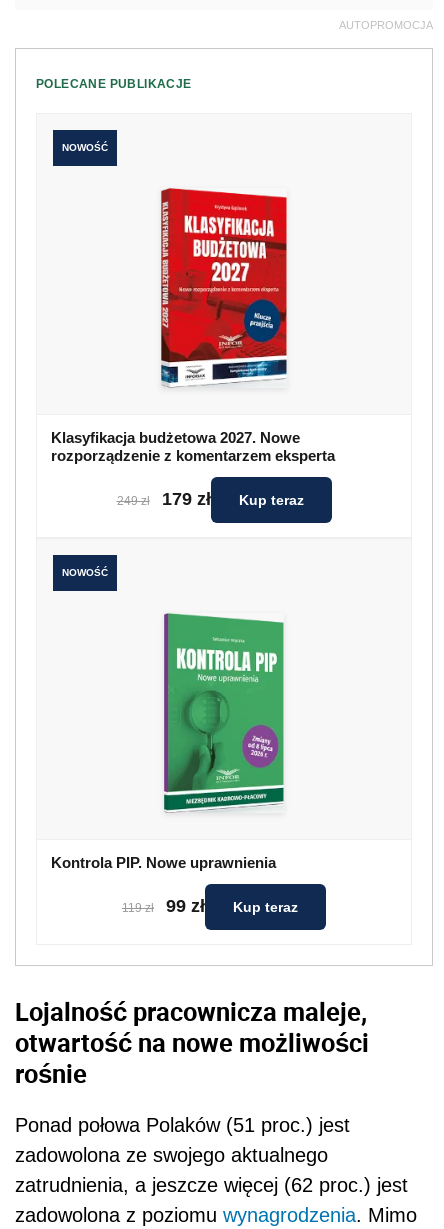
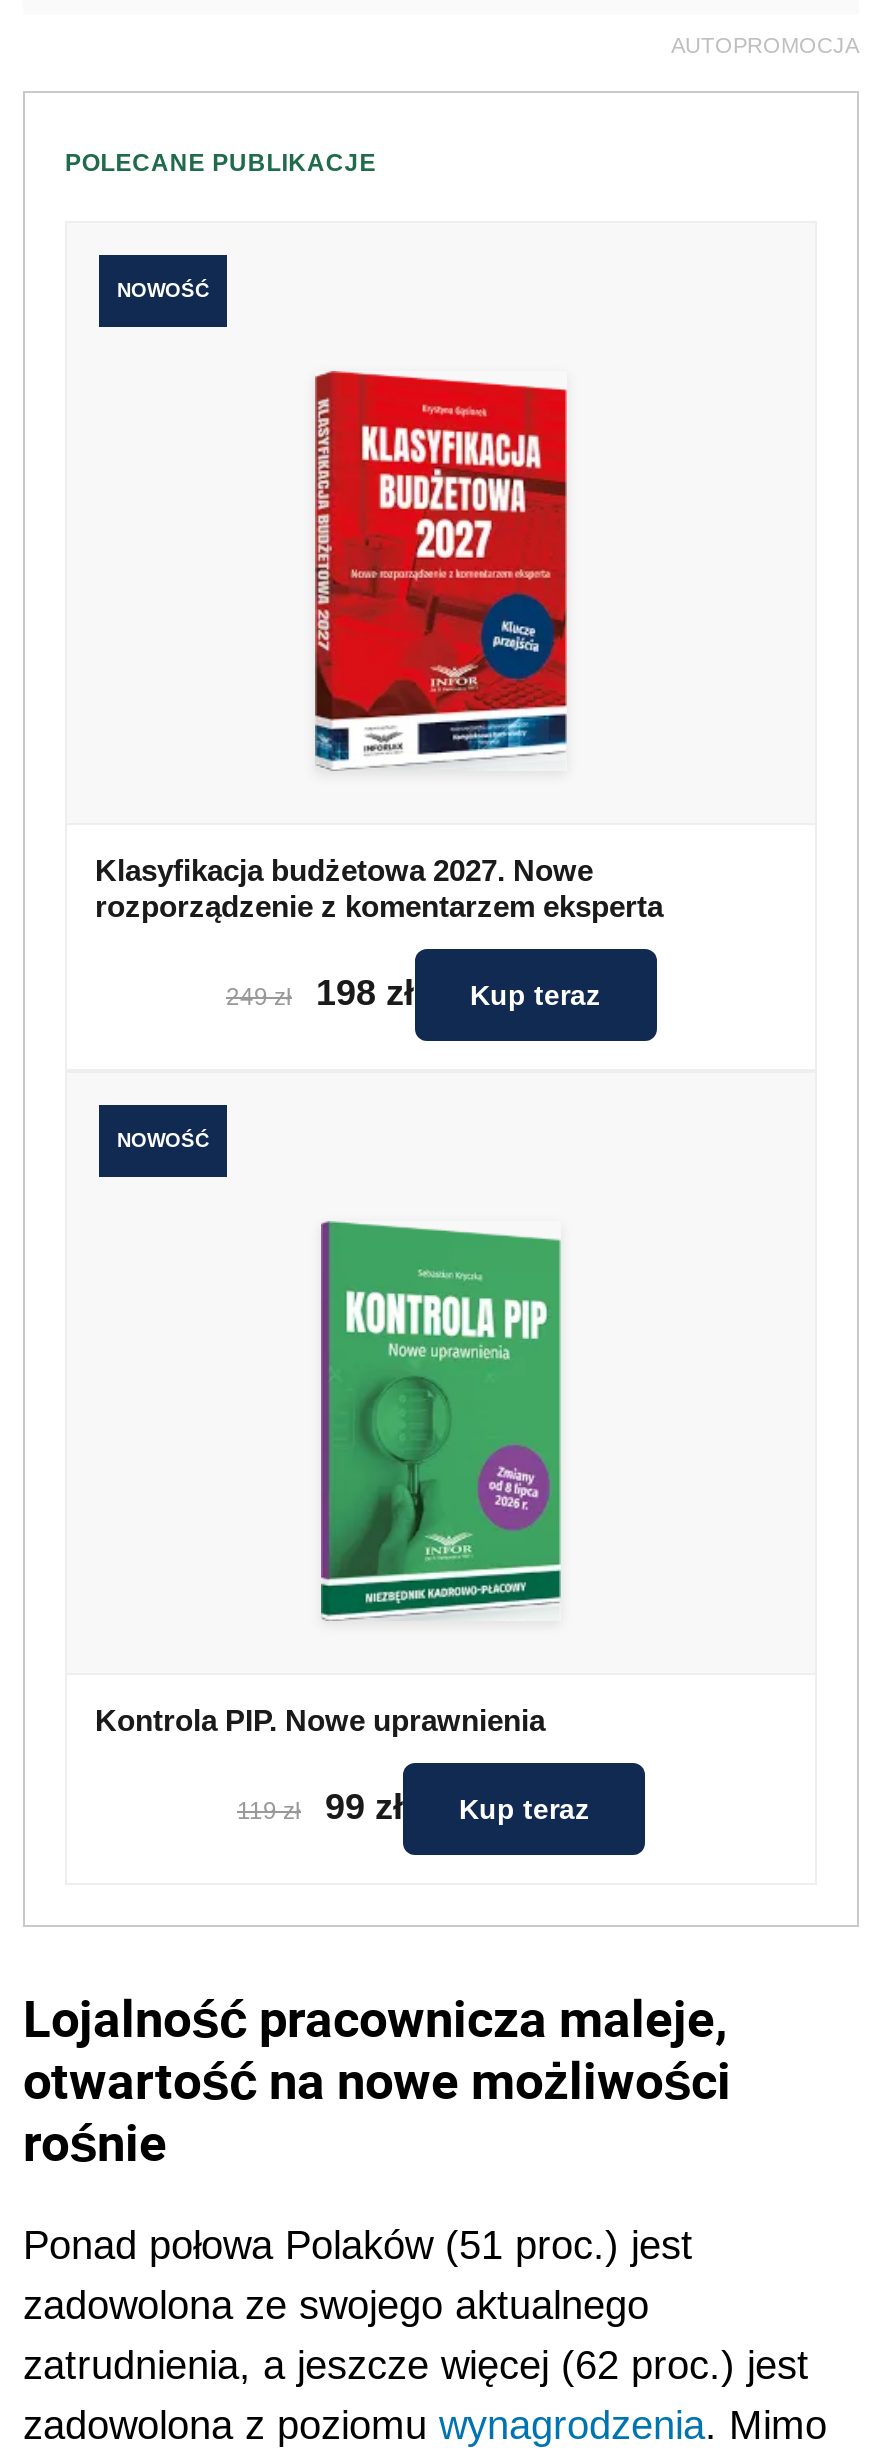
- 179 zł
+ 198 zł
